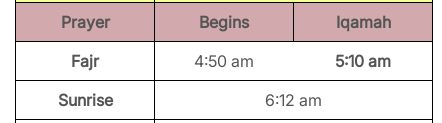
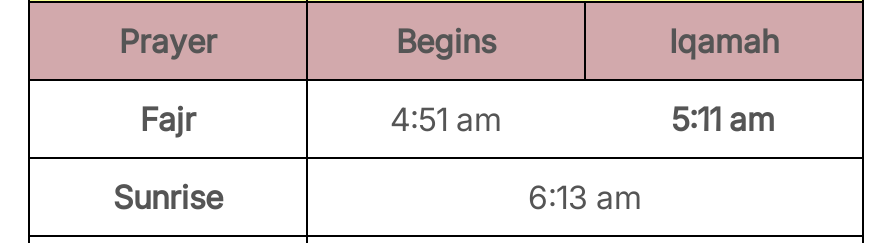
- 4:50 am
+ 4:51 am

- 5:10 am
+ 5:11 am

- 6:12 am
+ 6:13 am
